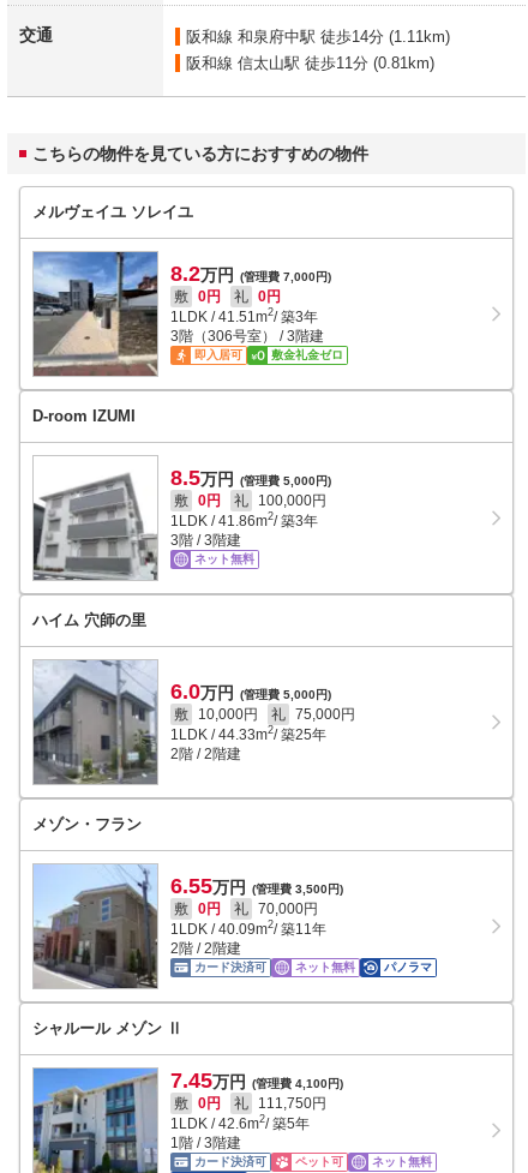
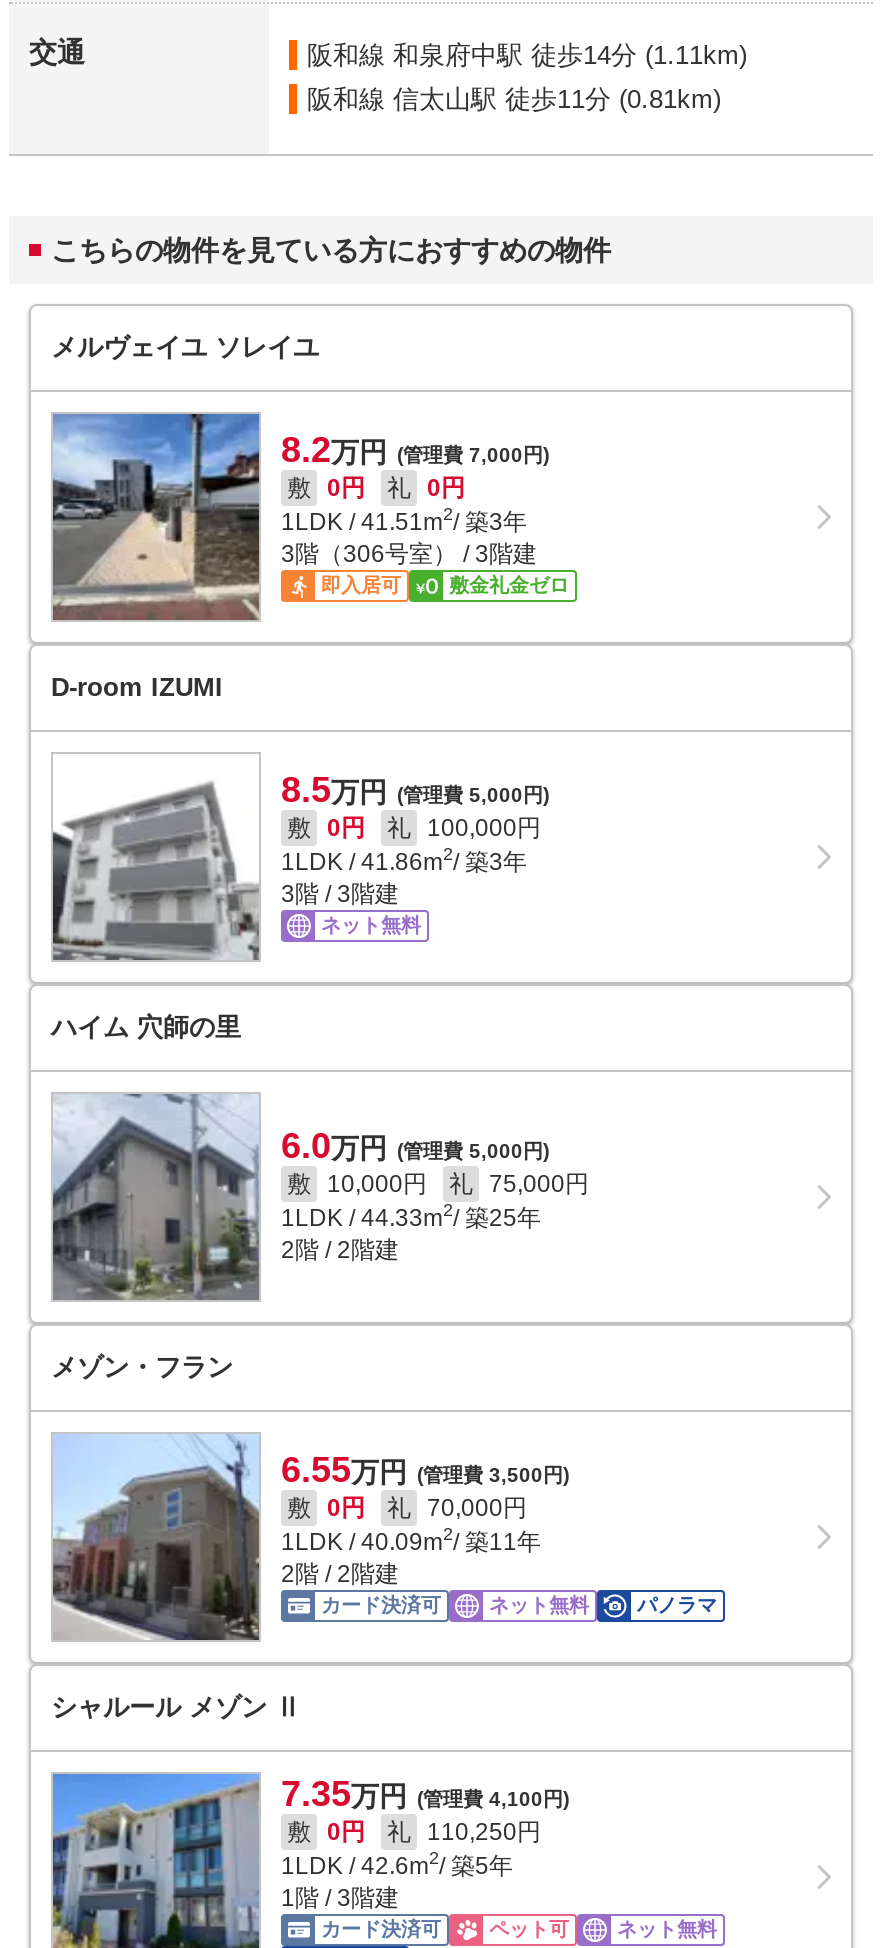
- 7.45万円 (管理費 4,100円)
+ 7.35万円 (管理費 4,100円)

- 敷 0円 礼 111,750円
+ 敷 0円 礼 110,250円
